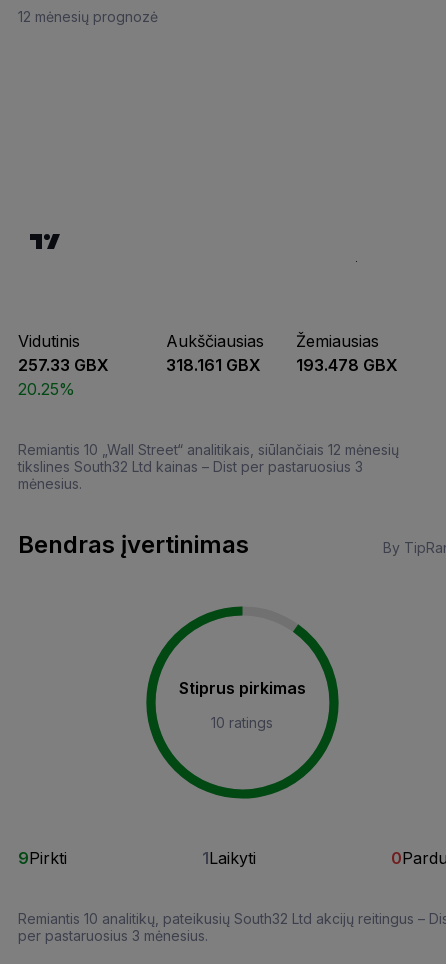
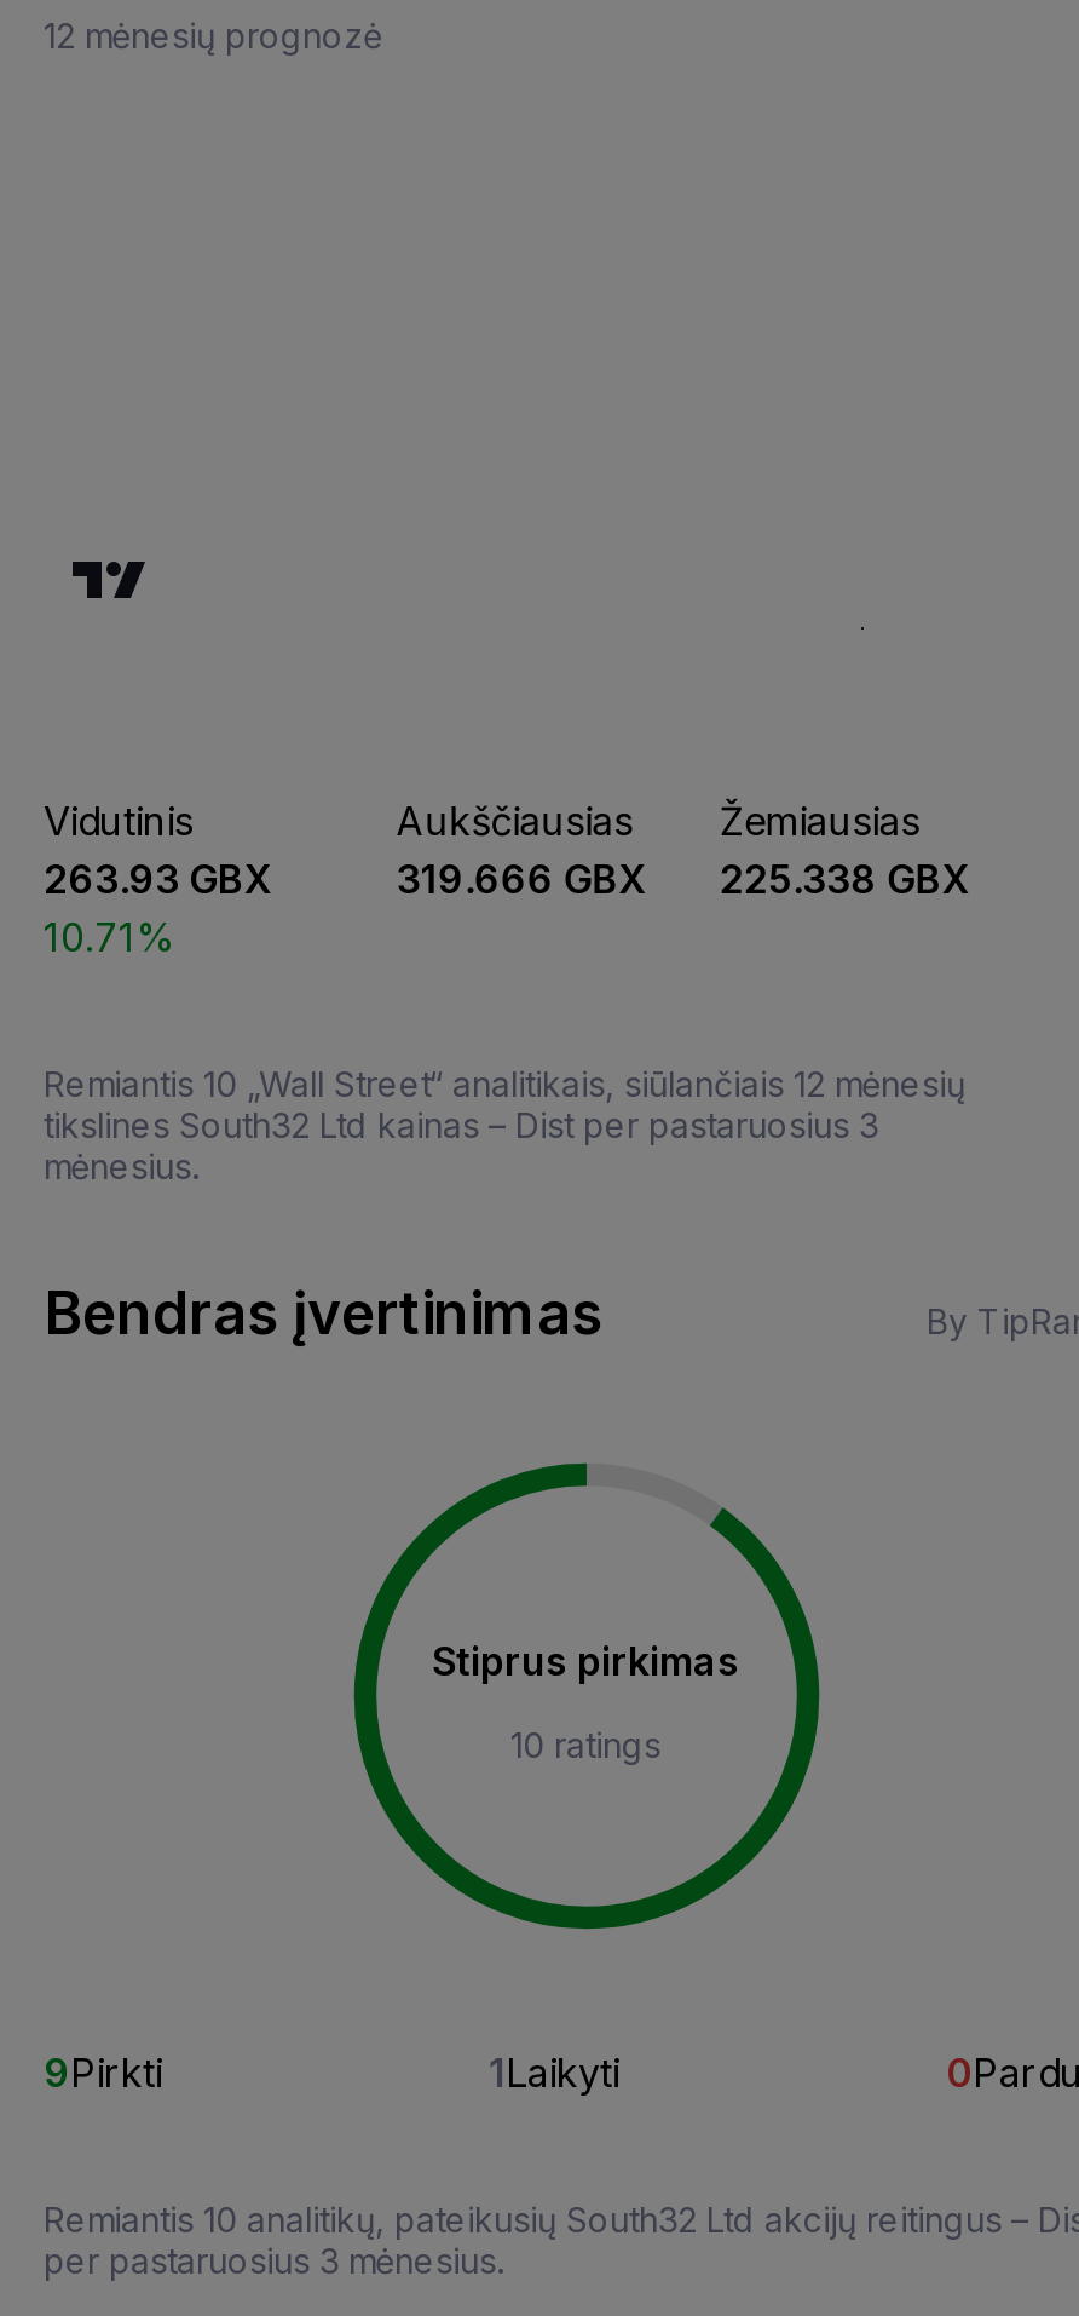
- 257.33 GBX
+ 263.93 GBX

- 318.161 GBX
+ 319.666 GBX

- 193.478 GBX
+ 225.338 GBX

- 20.25%
+ 10.71%
